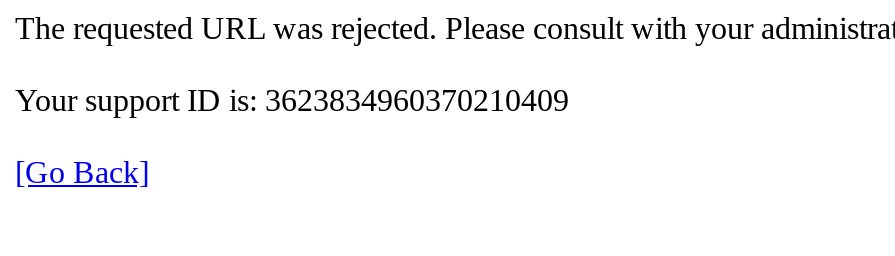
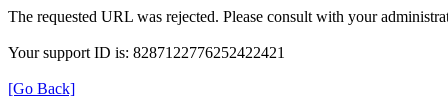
- Your support ID is: 3623834960370210409
+ Your support ID is: 8287122776252422421
